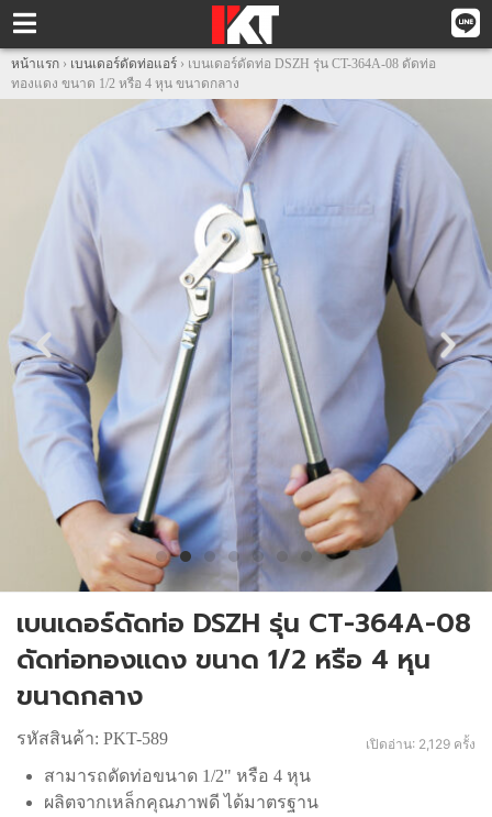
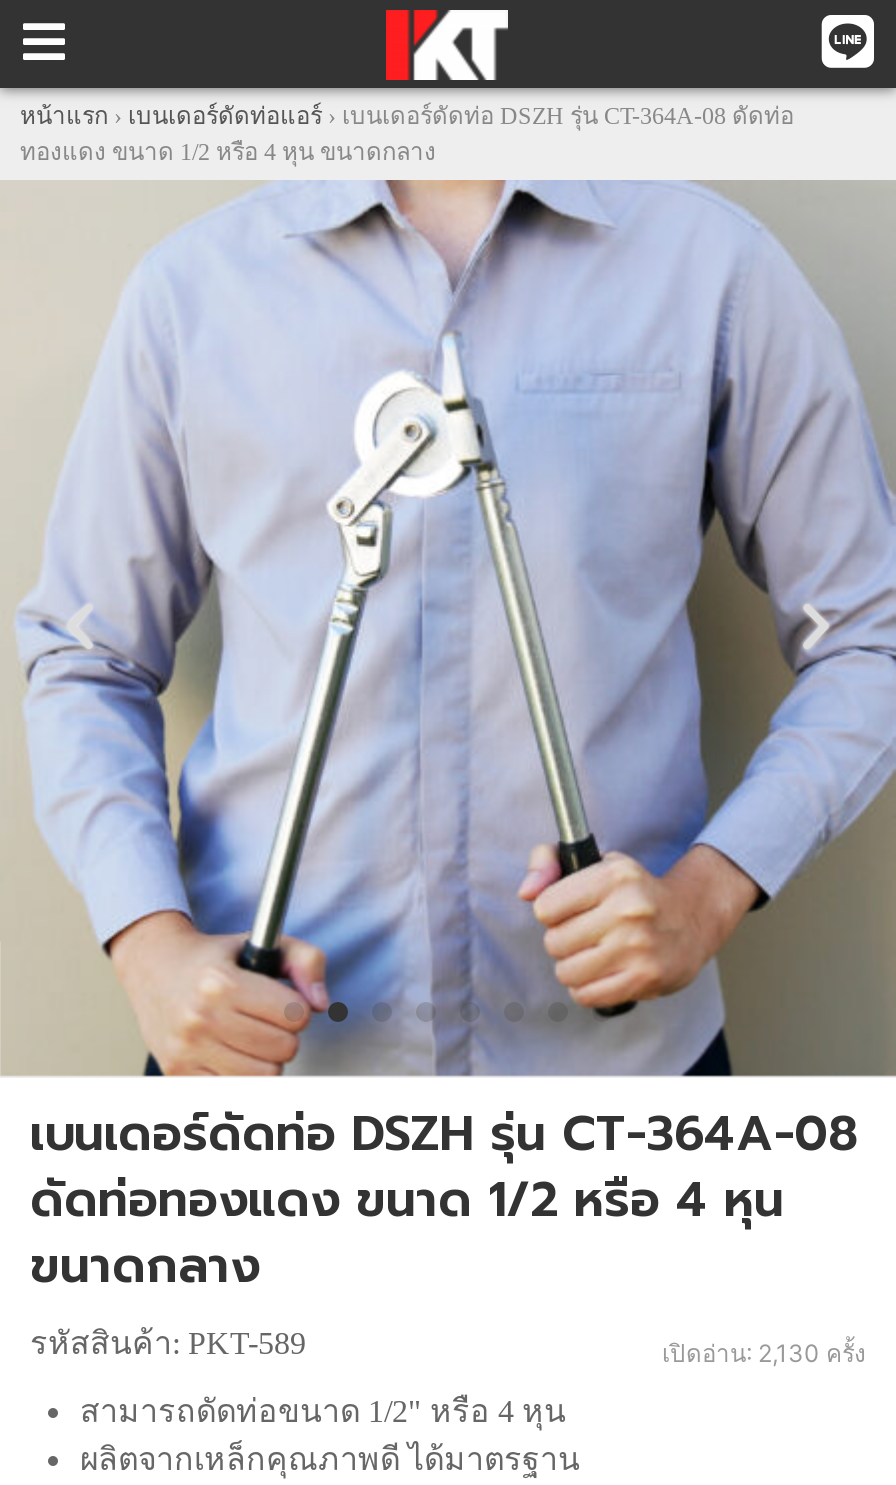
- เปิดอ่าน: 2,129 ครั้ง
+ เปิดอ่าน: 2,130 ครั้ง
